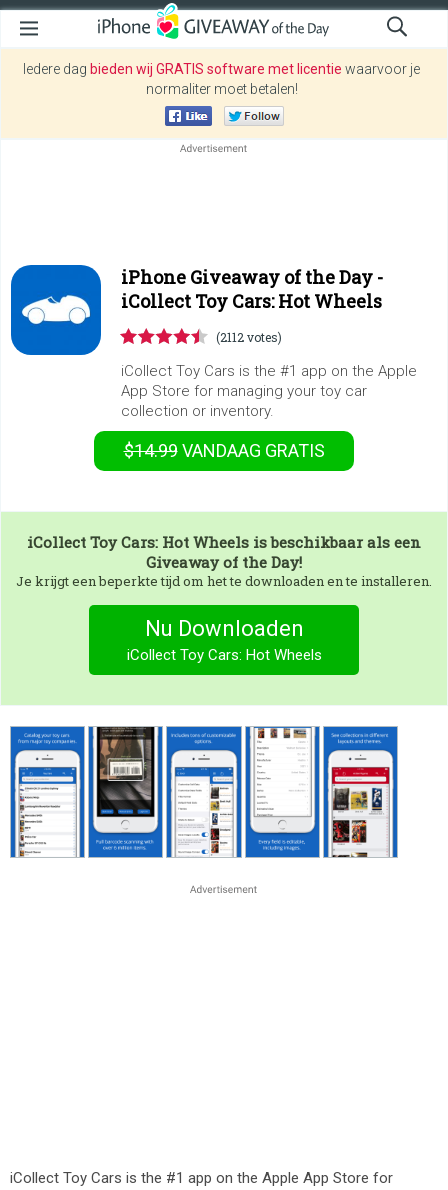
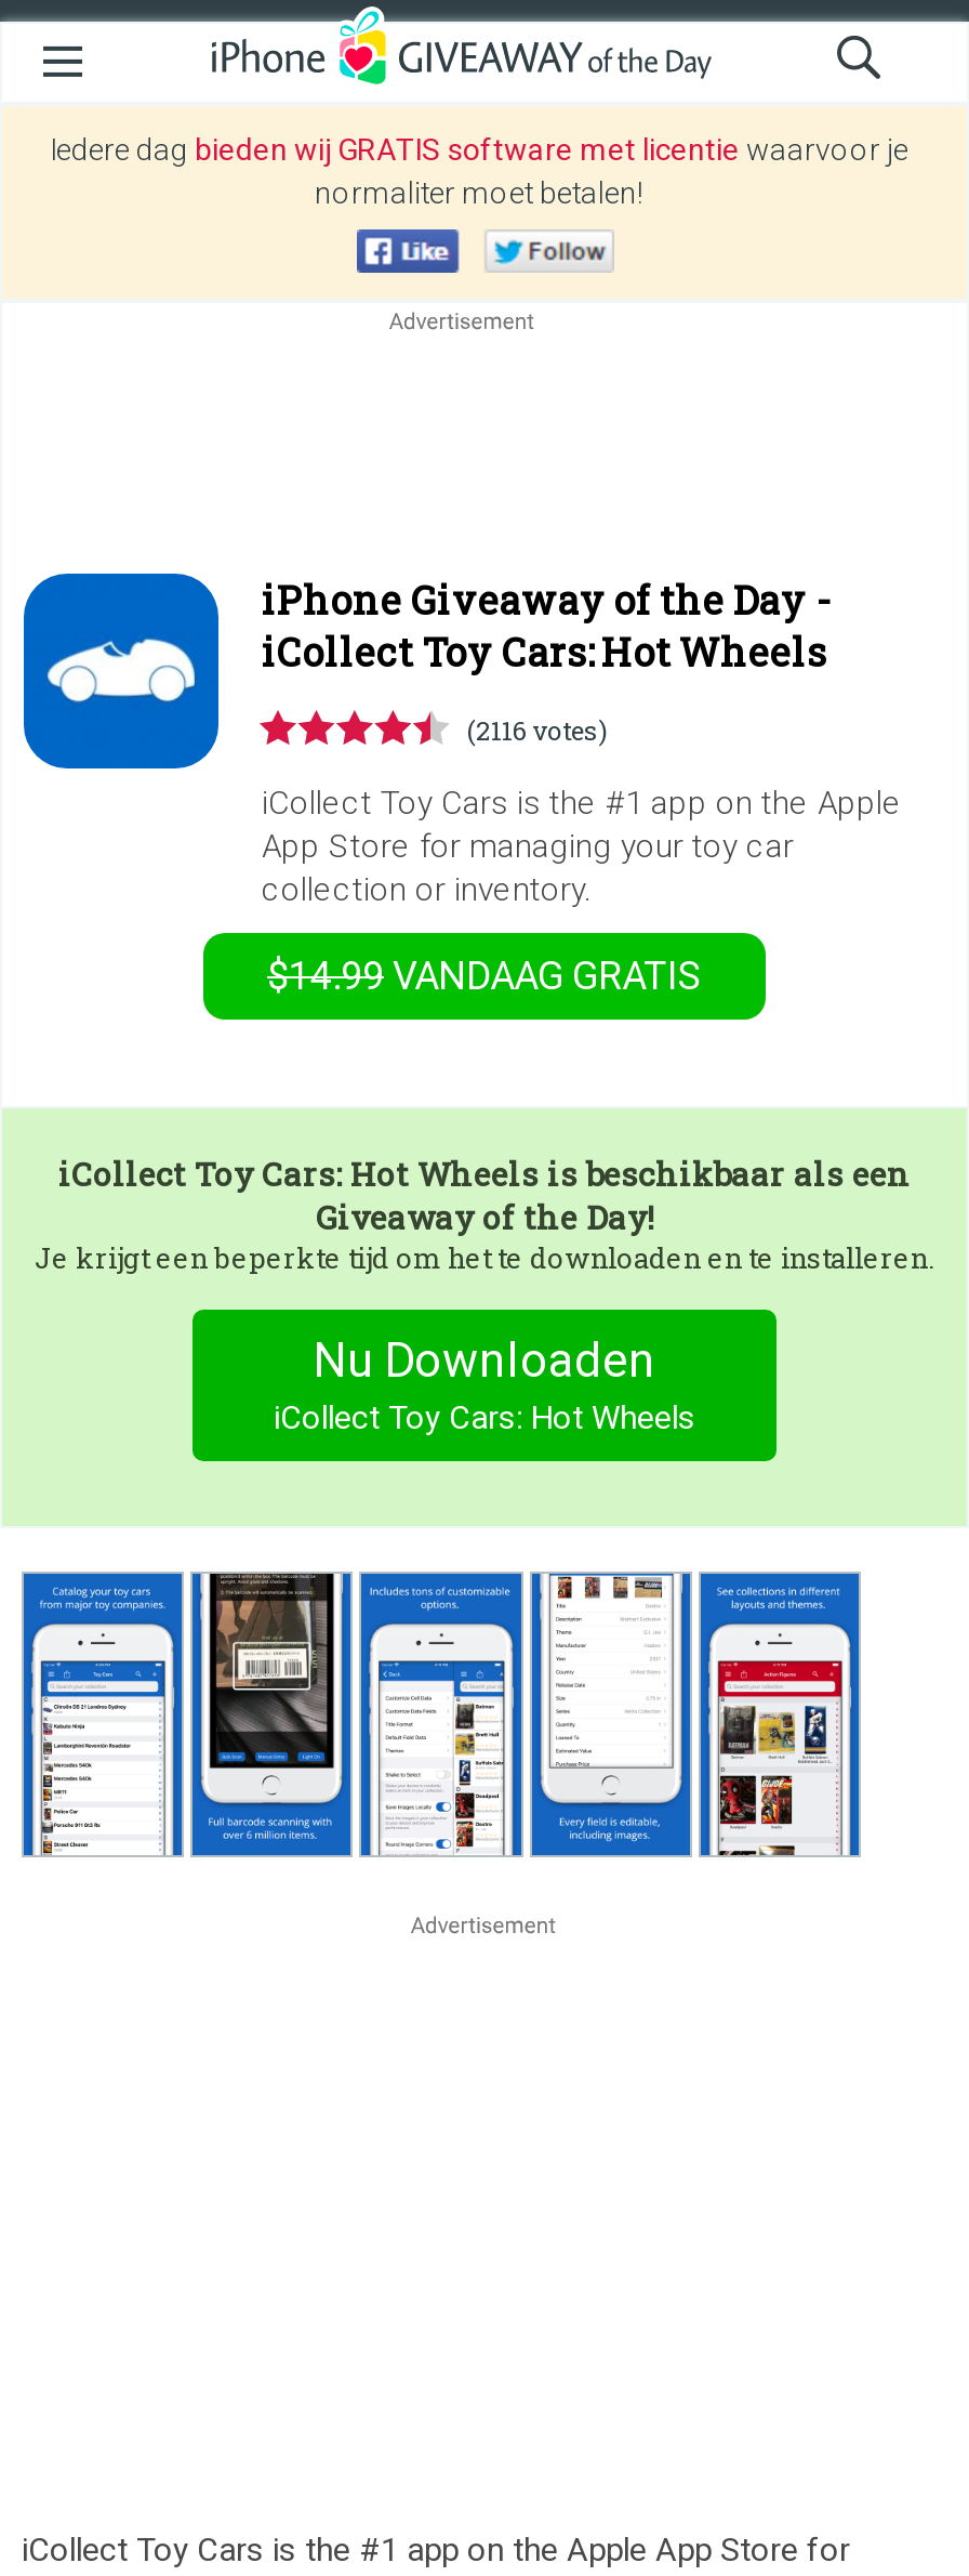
- (2112 votes)
+ (2116 votes)
